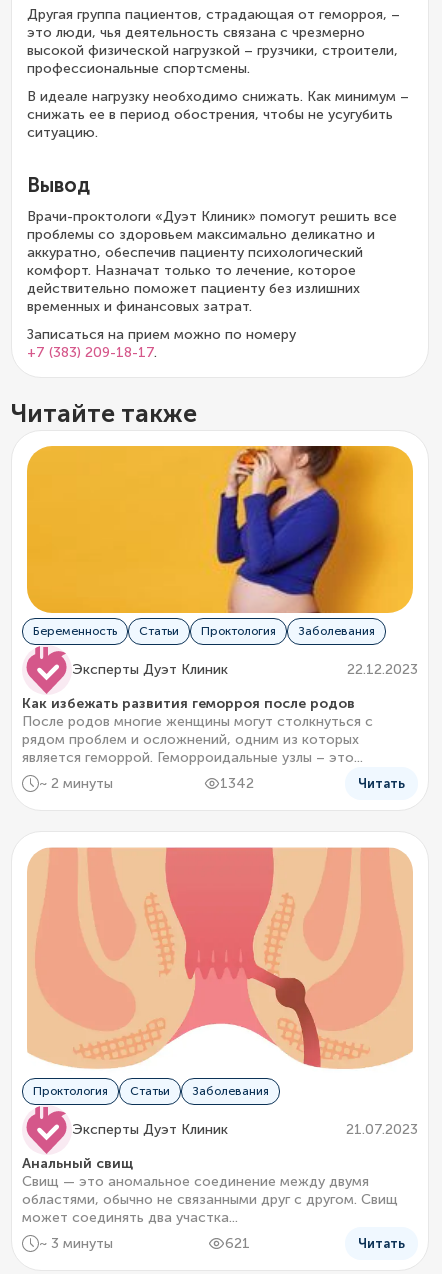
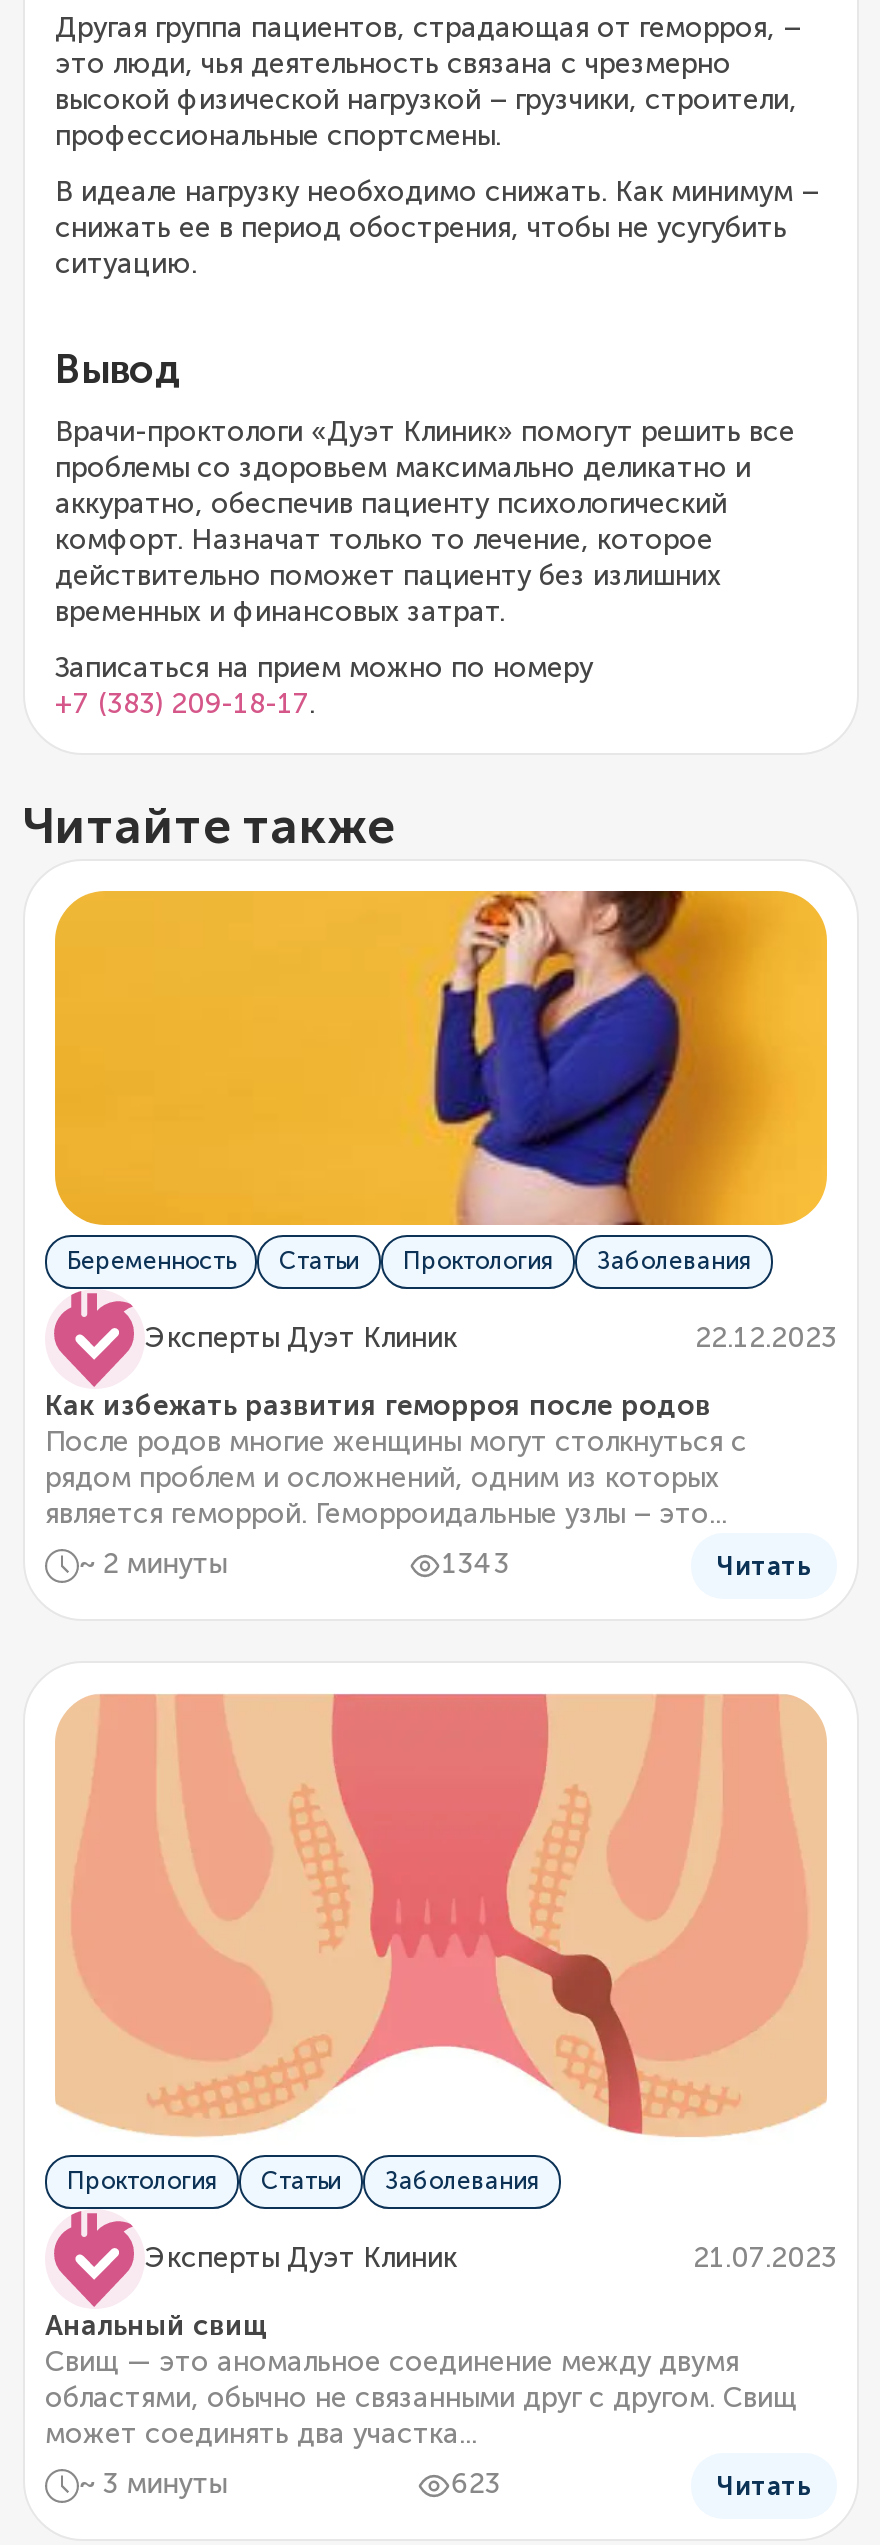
- 1342
+ 1343

- 621
+ 623
